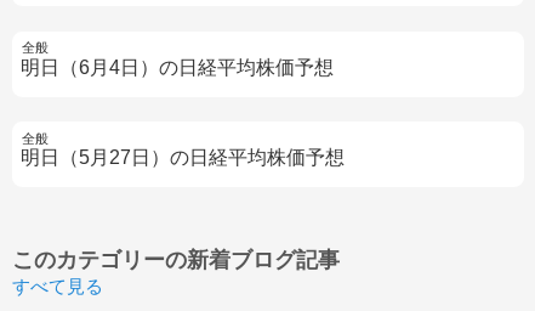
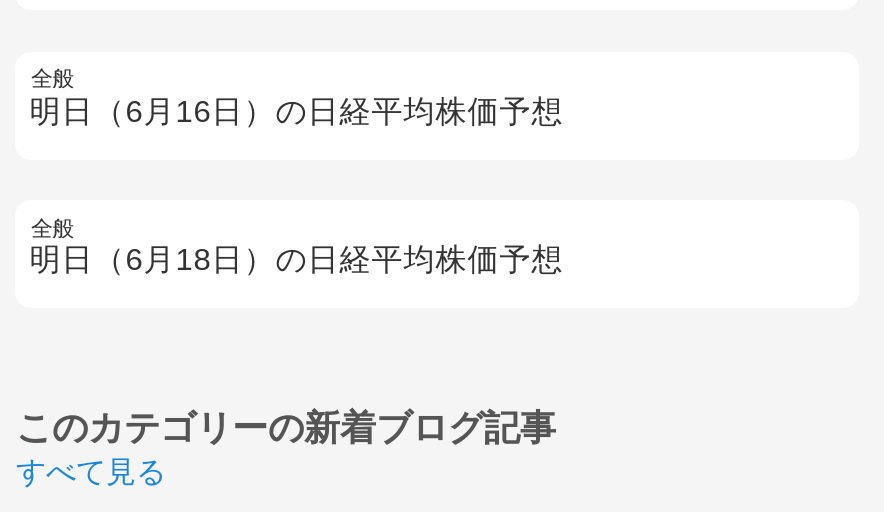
- 明日（6月4日）の日経平均株価予想
+ 明日（6月16日）の日経平均株価予想

- 明日（5月27日）の日経平均株価予想
+ 明日（6月18日）の日経平均株価予想
